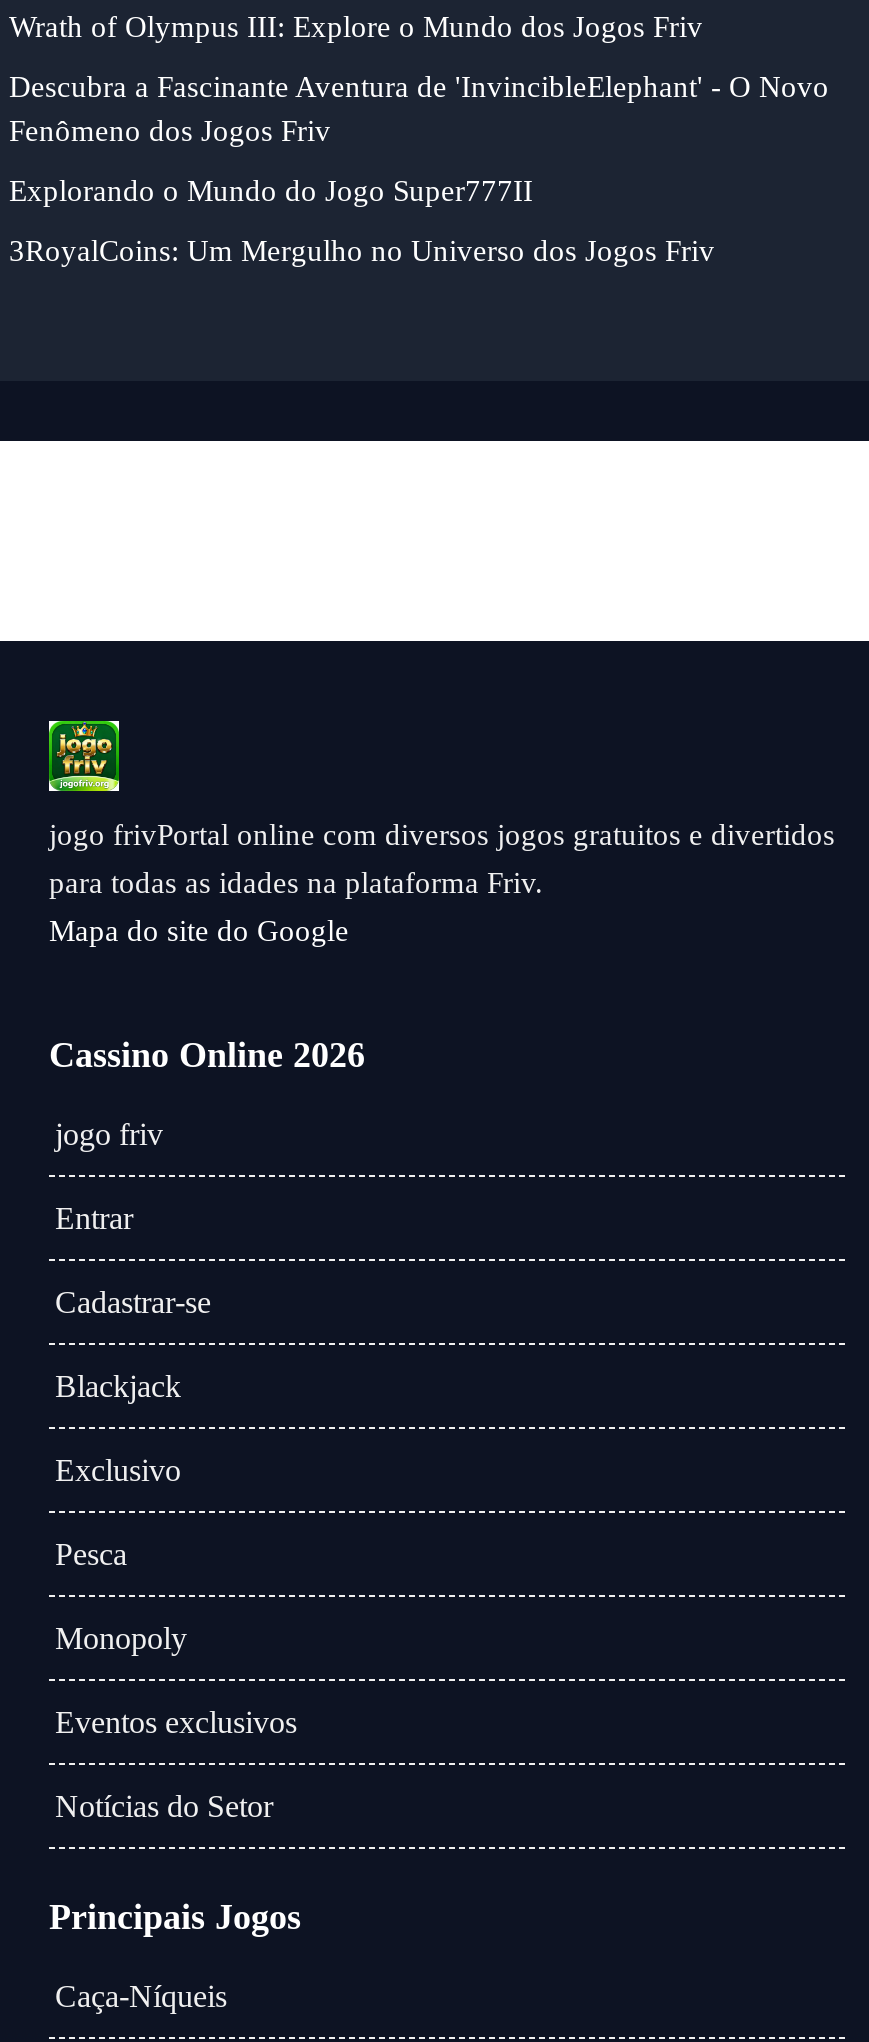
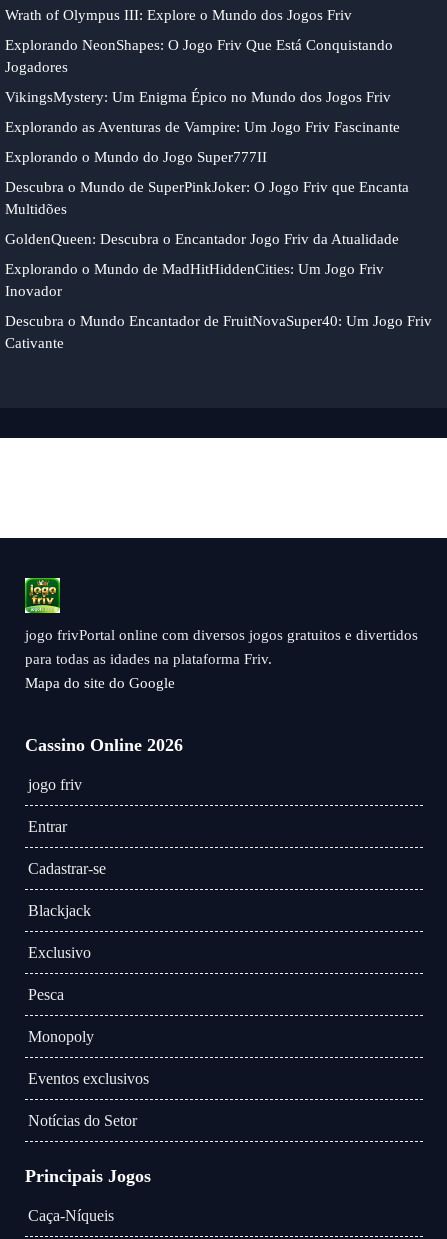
- Descubra a Fascinante Aventura de 'InvincibleElephant' - O Novo
- Fenômeno dos Jogos Friv
+ Explorando NeonShapes: O Jogo Friv Que Está Conquistando
+ Jogadores
+ VikingsMystery: Um Enigma Épico no Mundo dos Jogos Friv
+ Explorando as Aventuras de Vampire: Um Jogo Friv Fascinante

- 3RoyalCoins: Um Mergulho no Universo dos Jogos Friv
+ Descubra o Mundo de SuperPinkJoker: O Jogo Friv que Encanta
+ Multidões
+ GoldenQueen: Descubra o Encantador Jogo Friv da Atualidade
+ Explorando o Mundo de MadHitHiddenCities: Um Jogo Friv
+ Inovador
+ Descubra o Mundo Encantador de FruitNovaSuper40: Um Jogo Friv
+ Cativante
